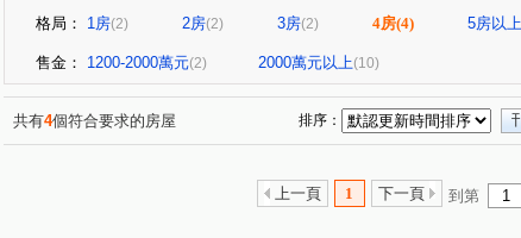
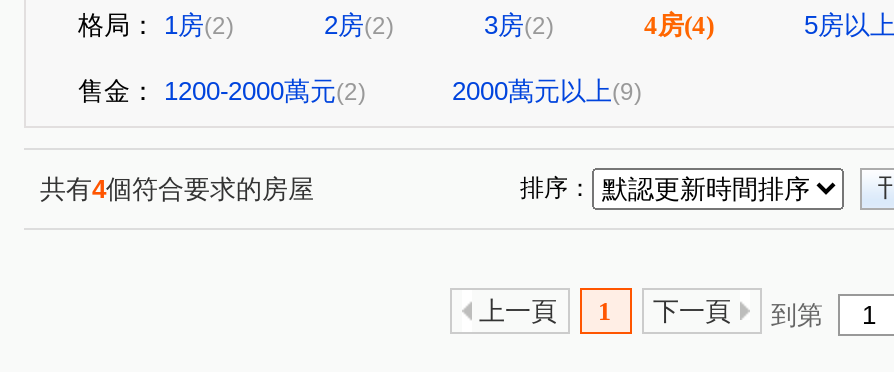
- 2000萬元以上(10)
+ 2000萬元以上(9)
